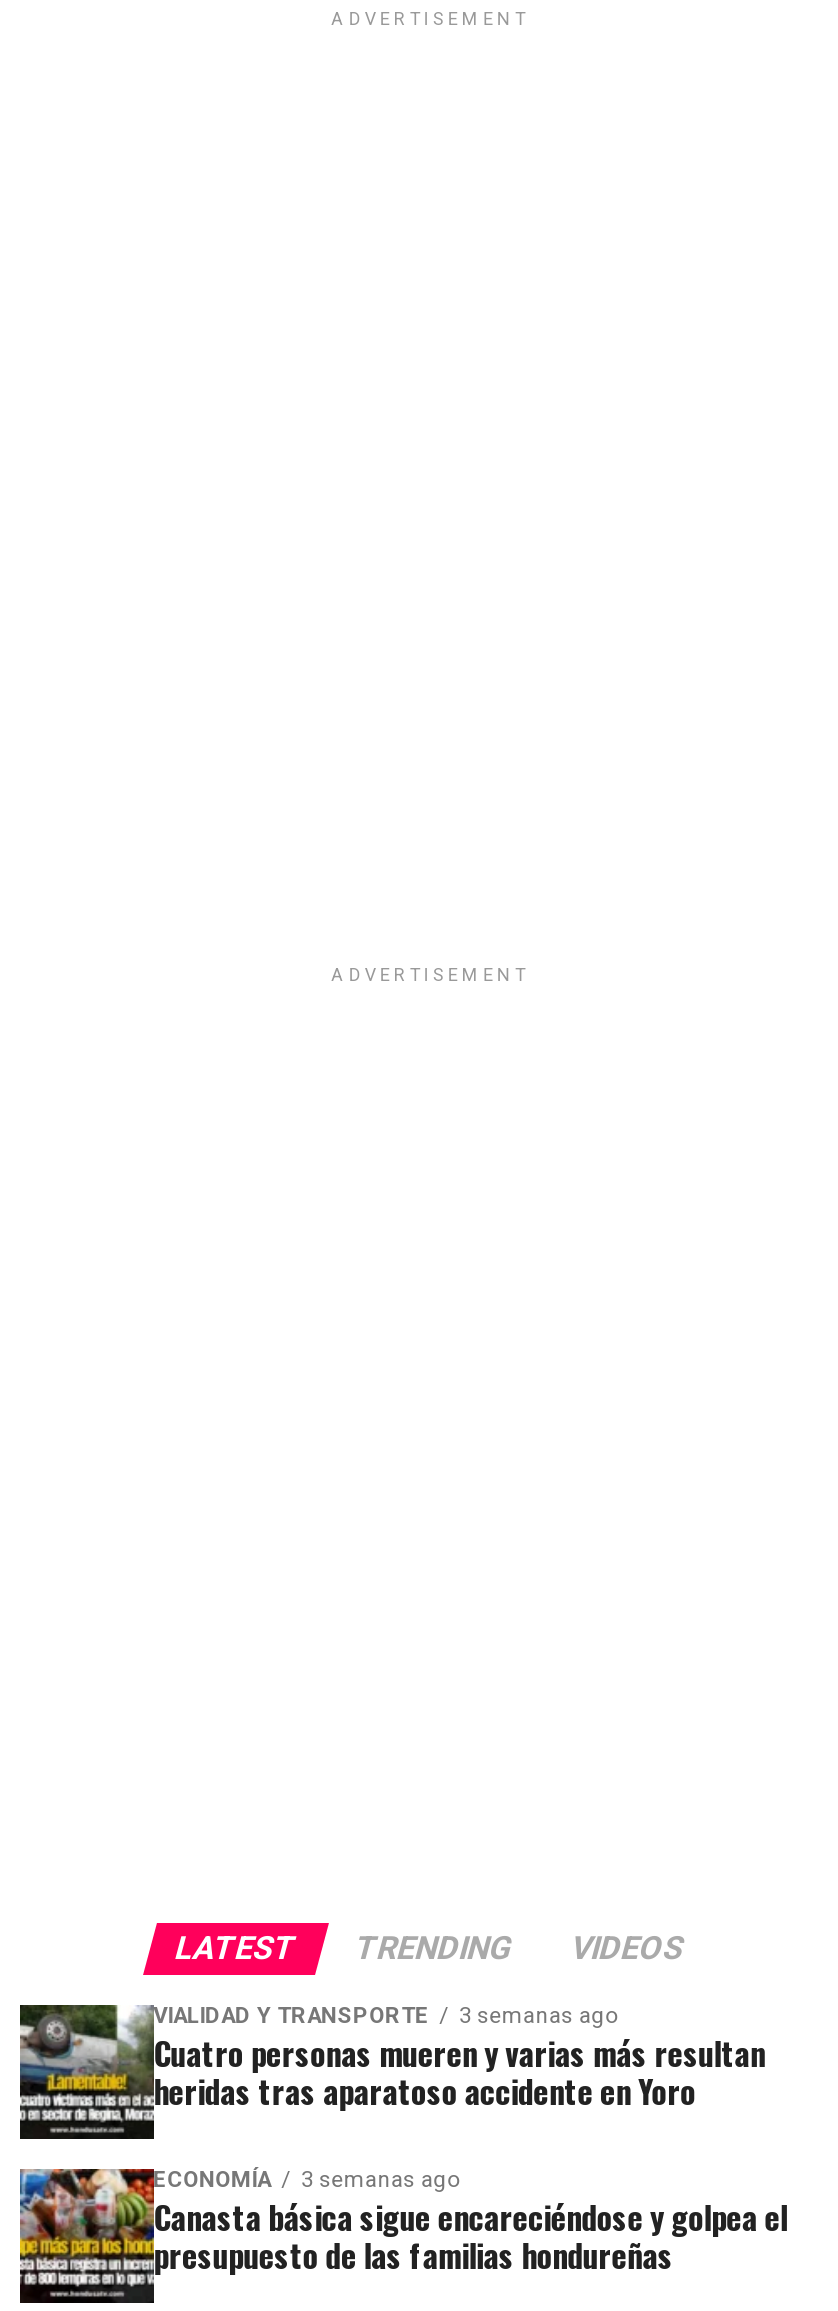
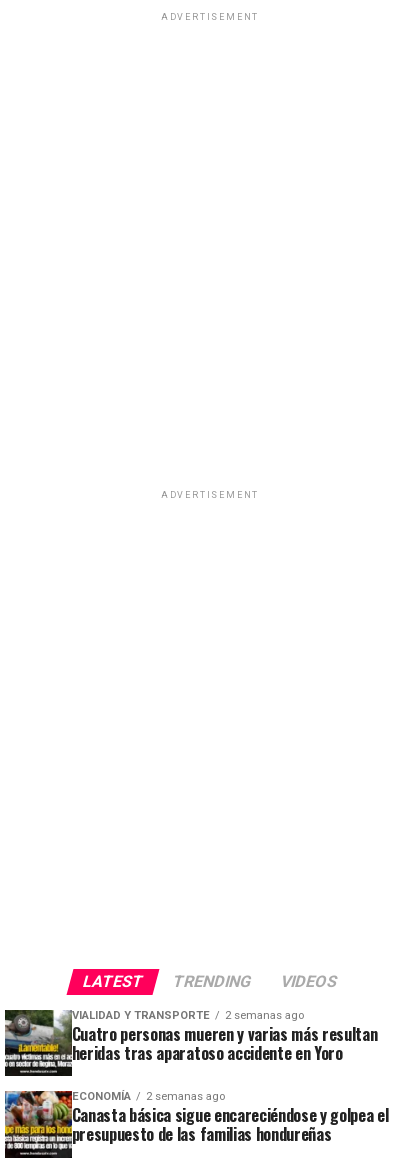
- VIALIDAD Y TRANSPORTE 3 semanas ago
+ VIALIDAD Y TRANSPORTE 2 semanas ago

- ECONOMÍA 3 semanas ago
+ ECONOMÍA 2 semanas ago
